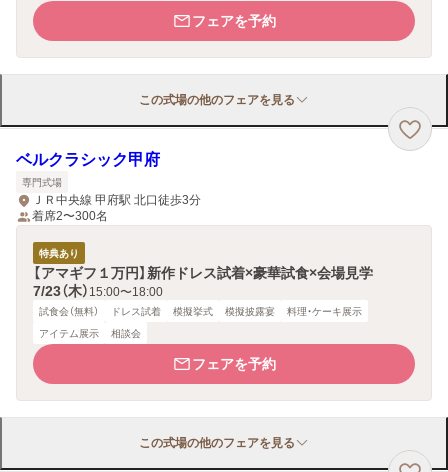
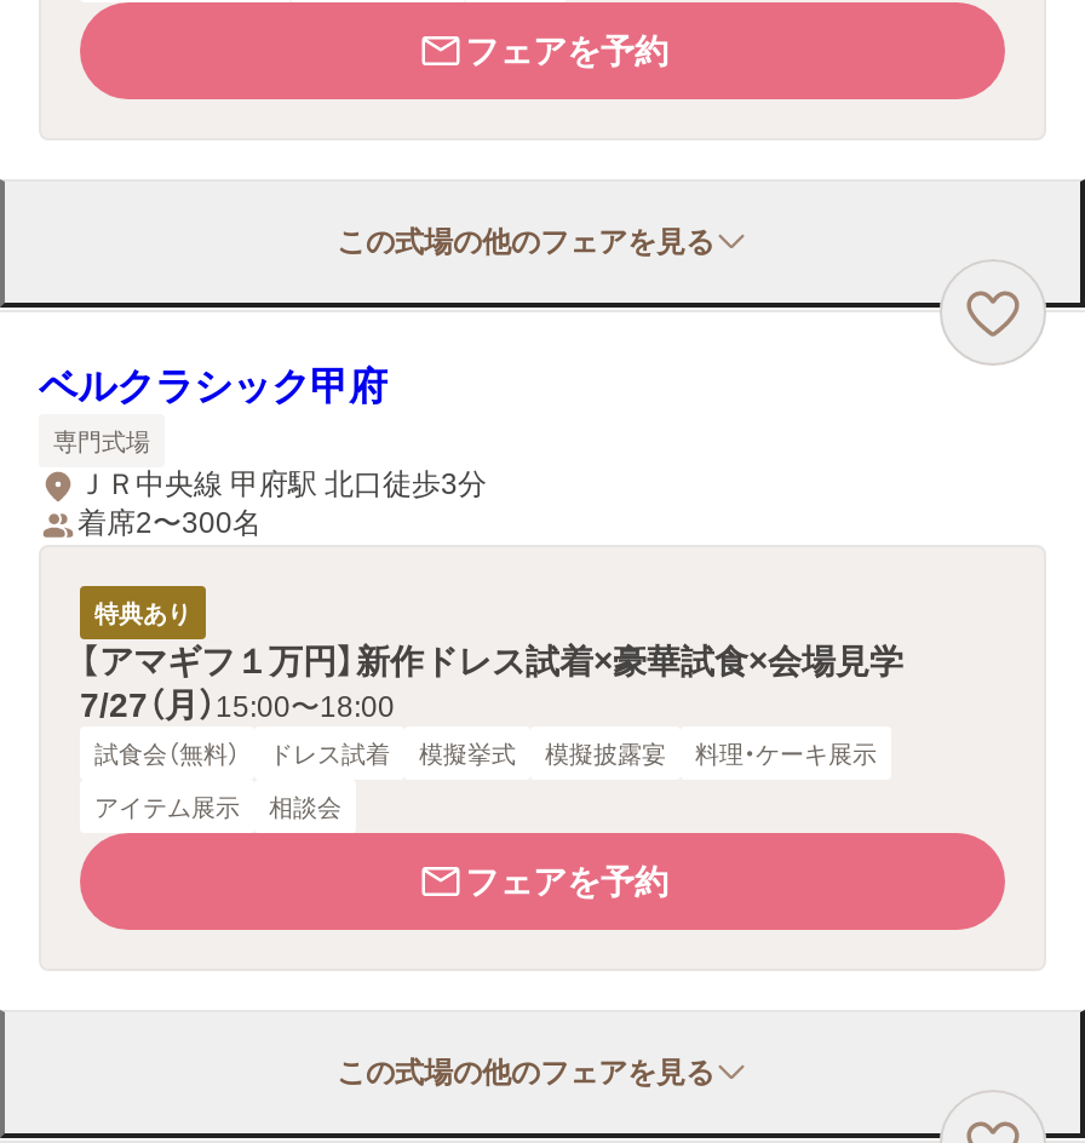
- 7/23（木）15:00〜18:00
+ 7/27（月）15:00〜18:00
